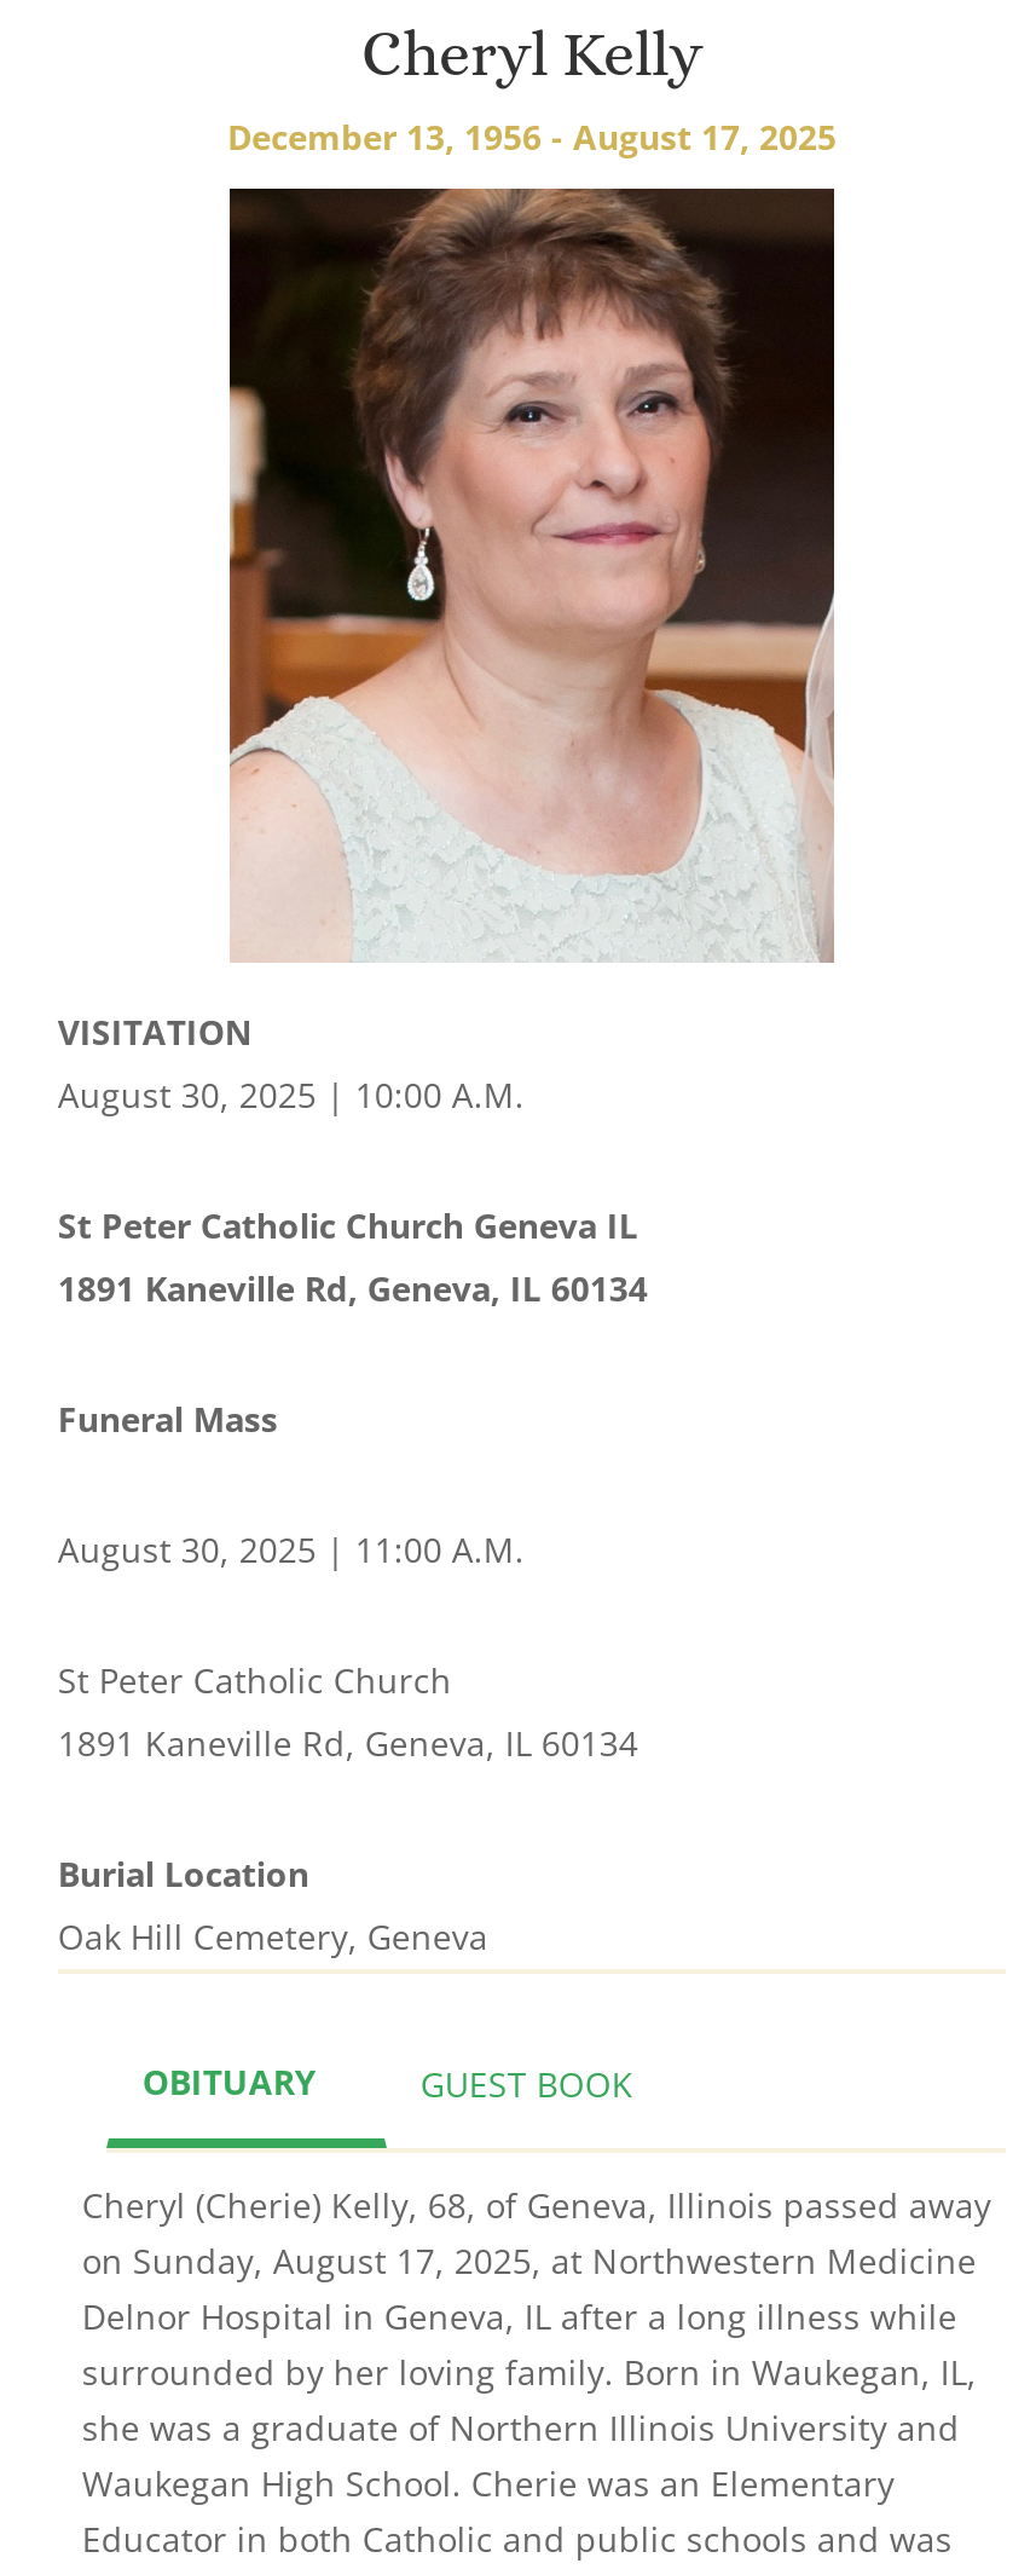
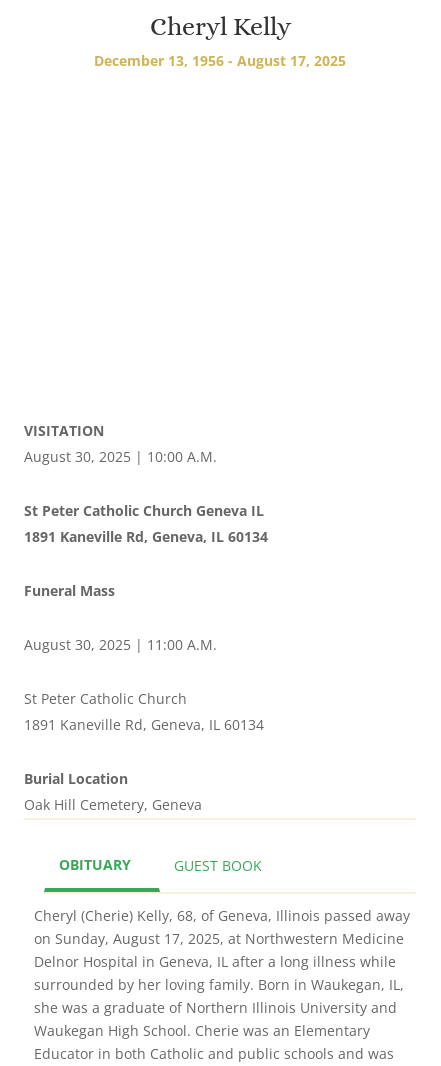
- [image]
